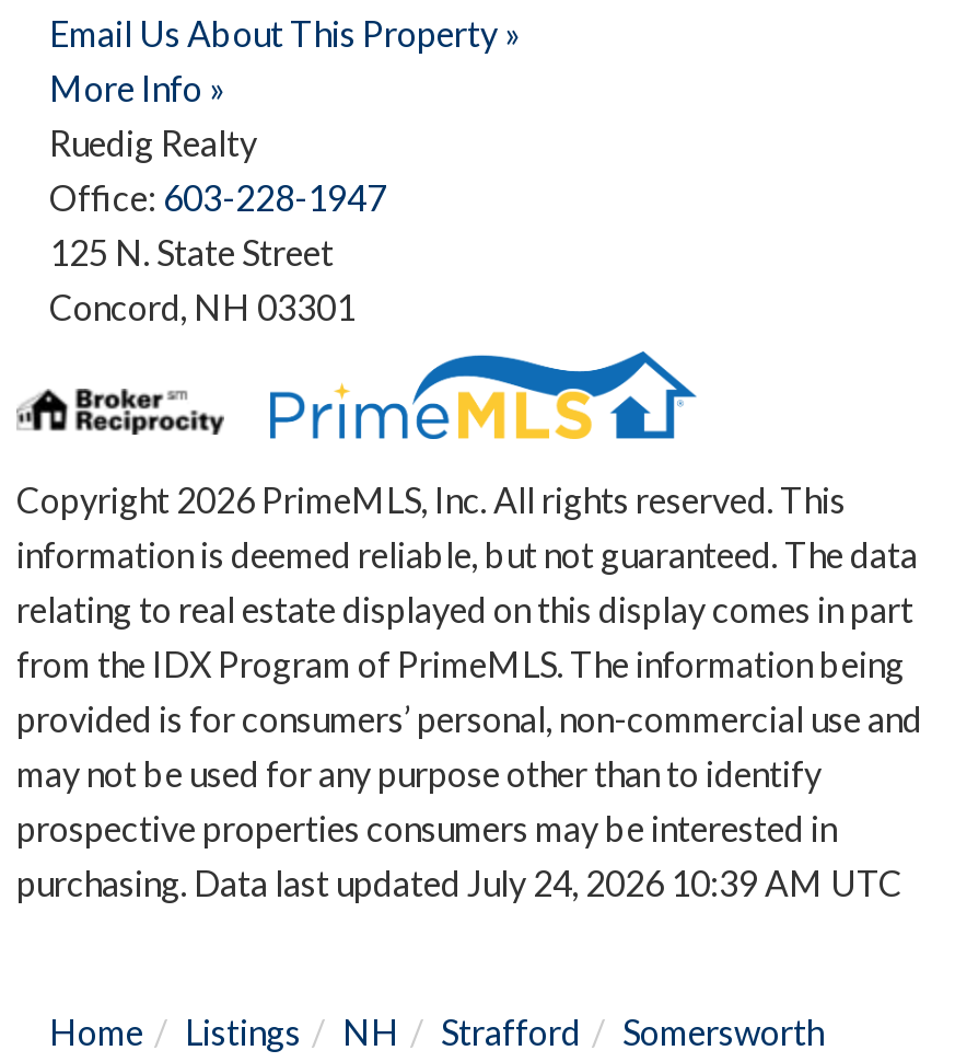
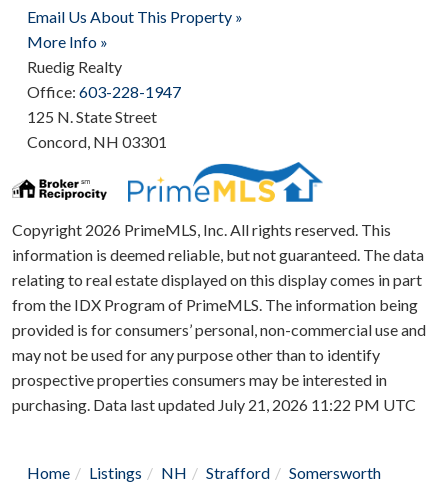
- purchasing. Data last updated July 24, 2026 10:39 AM UTC
+ purchasing. Data last updated July 21, 2026 11:22 PM UTC
